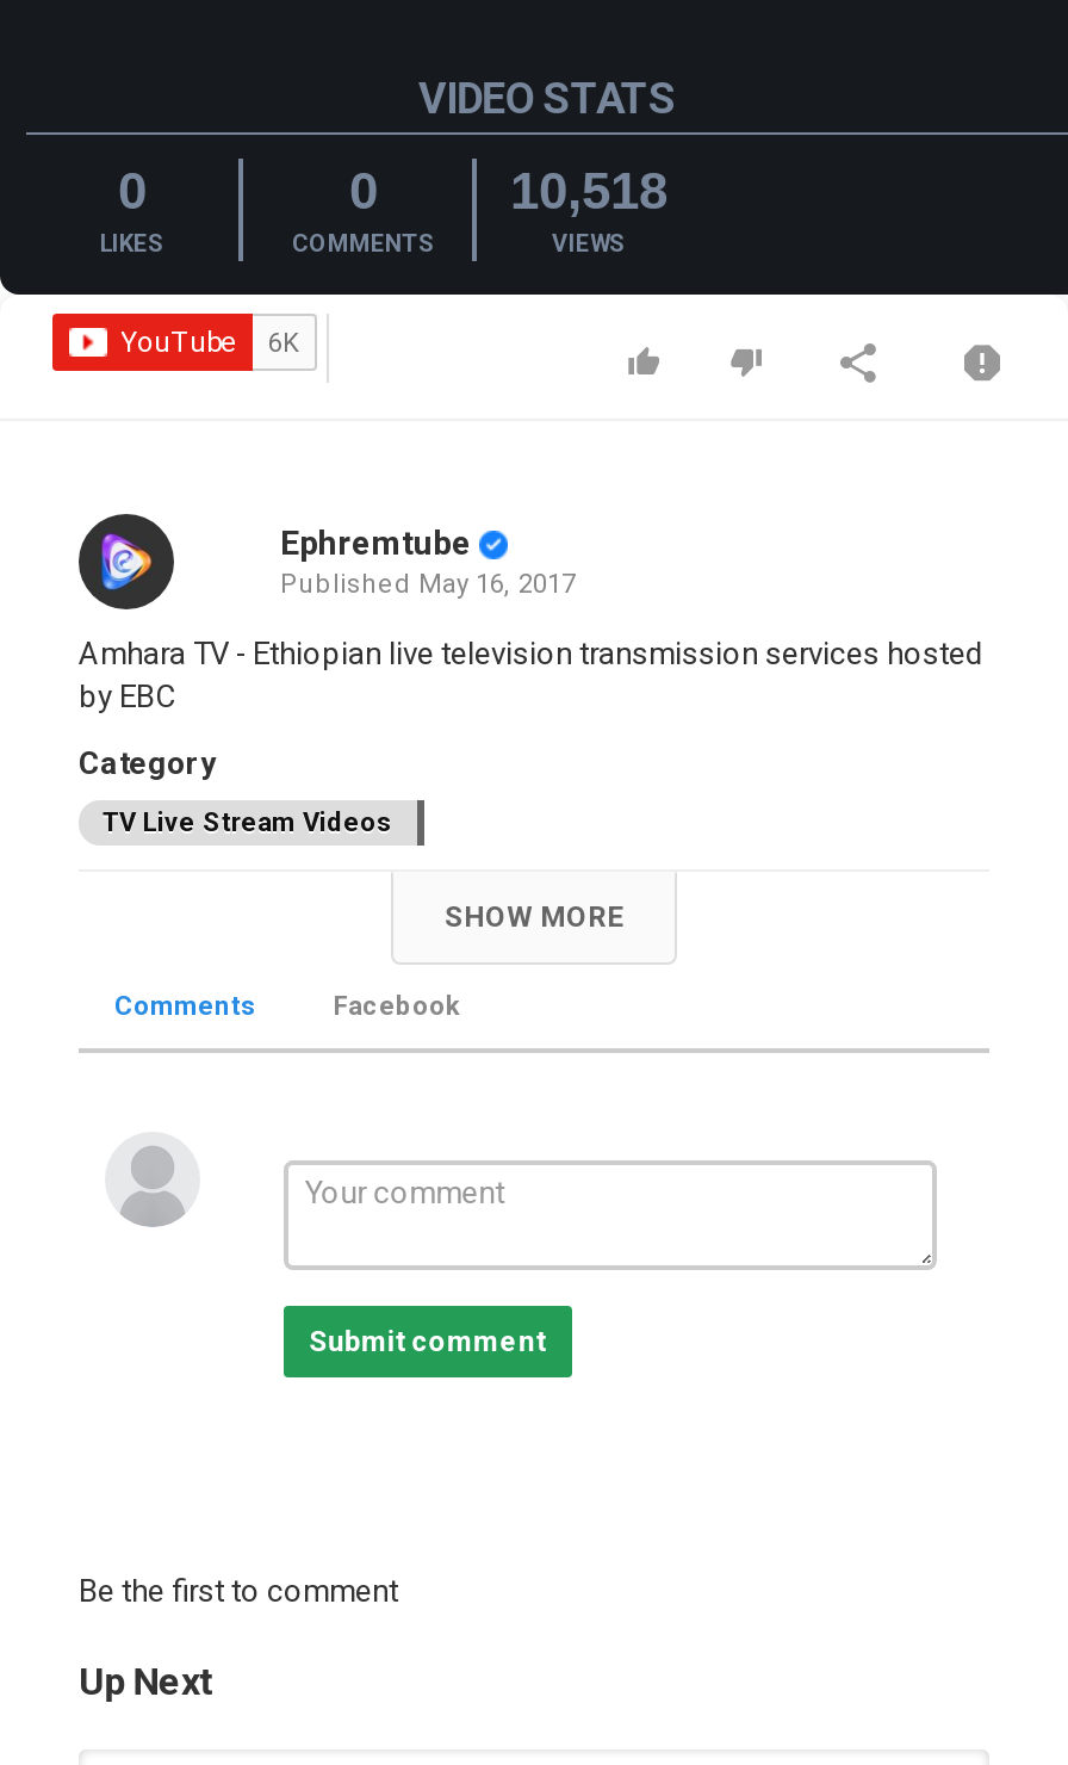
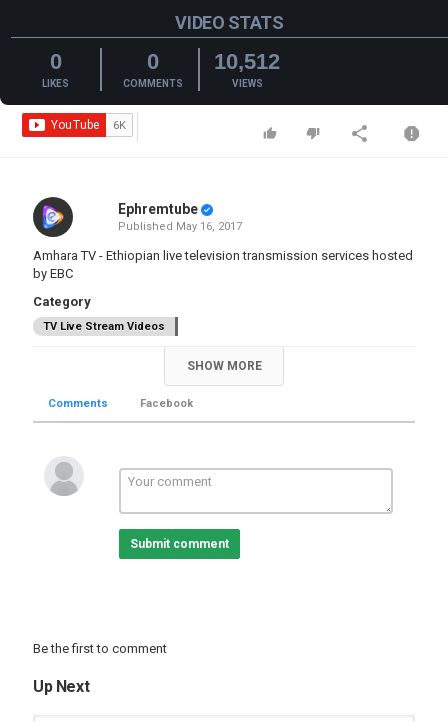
- 10,518
+ 10,512
